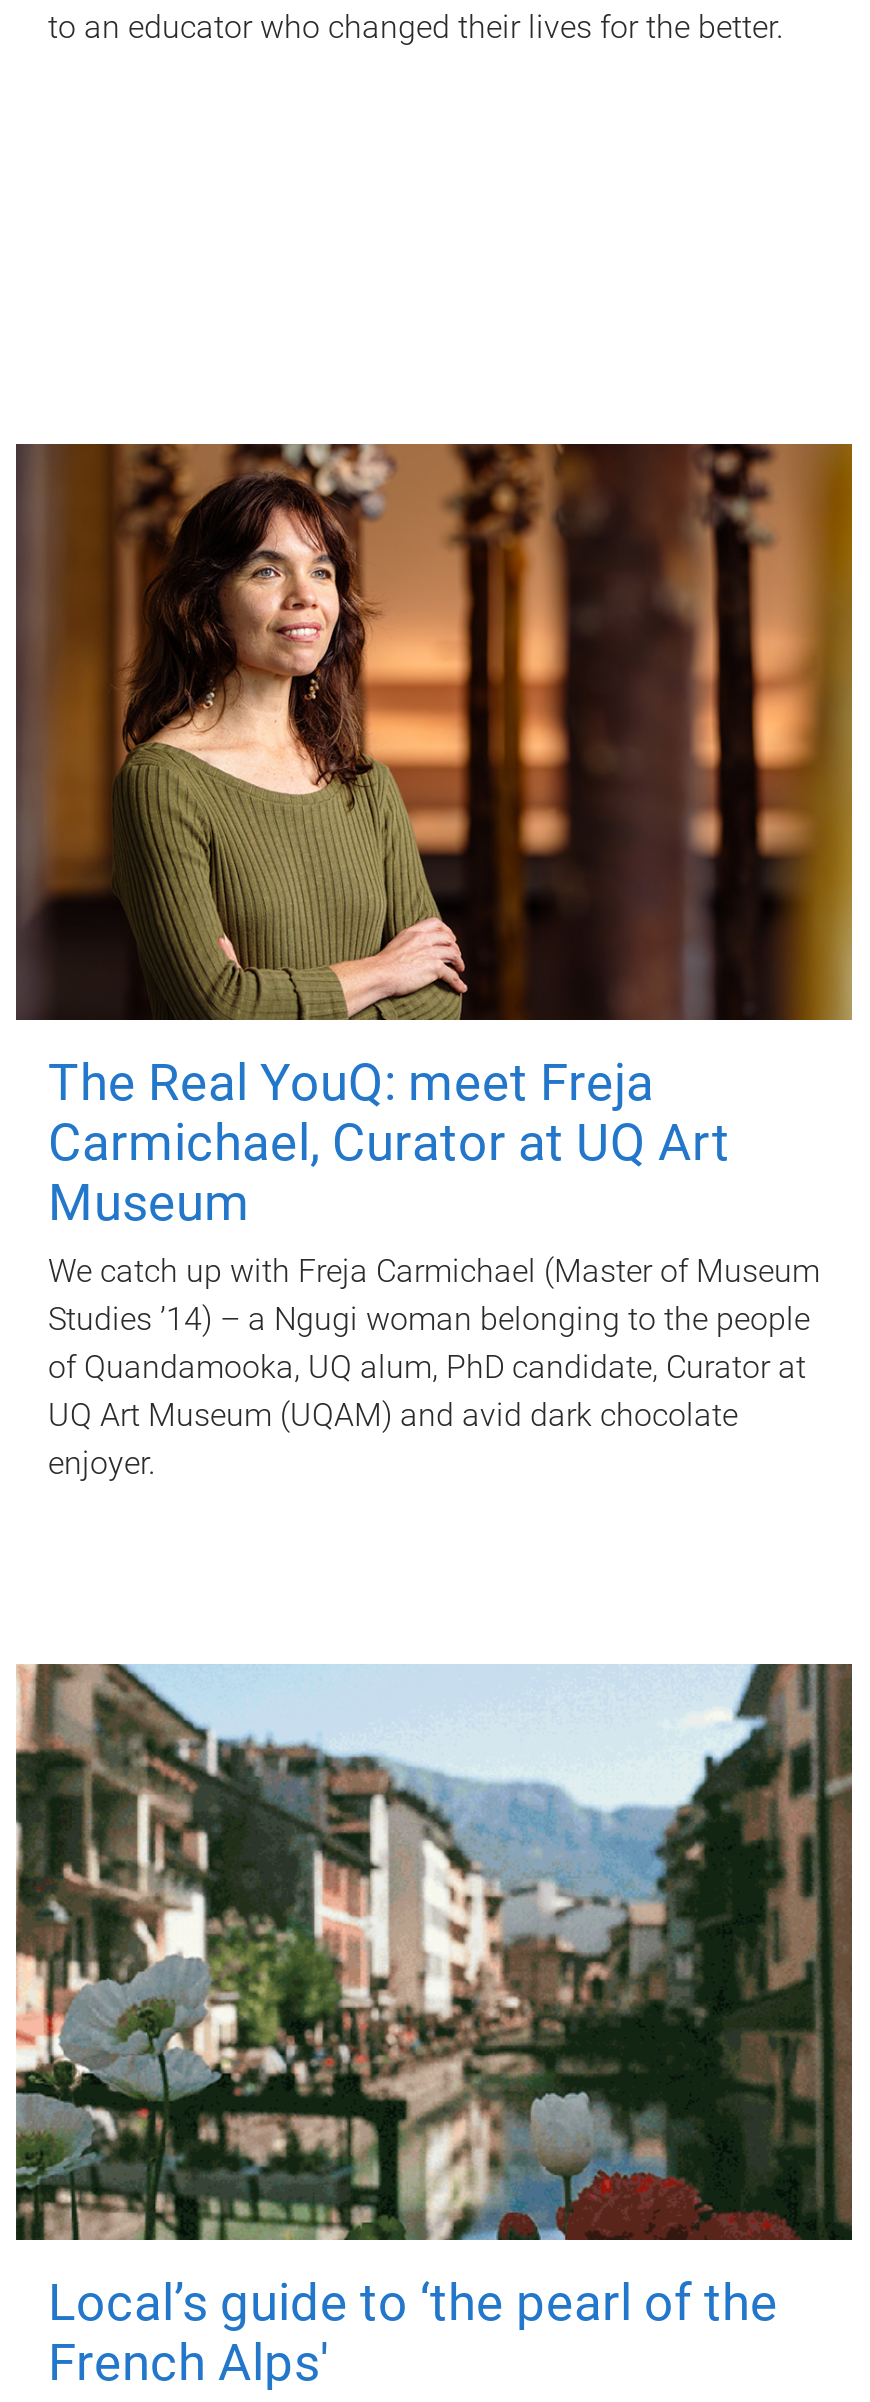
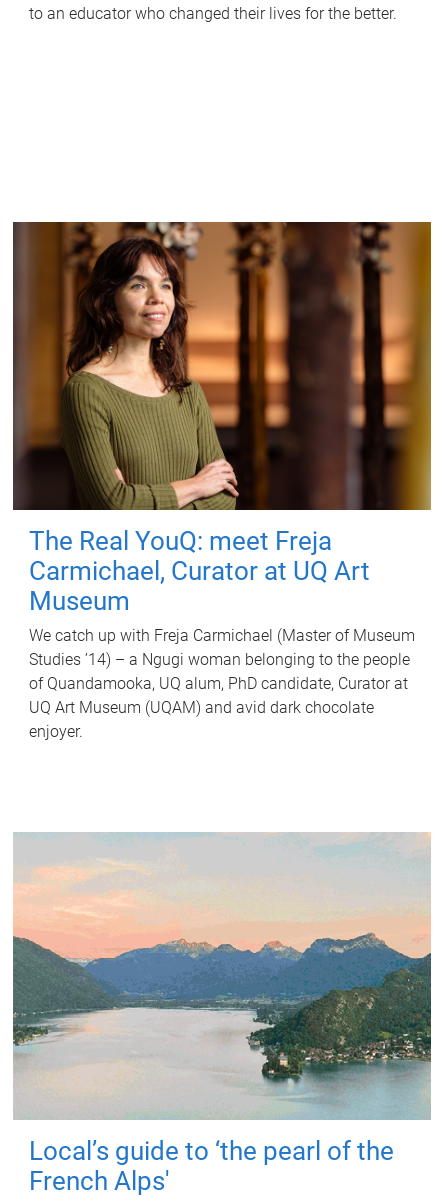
- [image]
+ [image]
